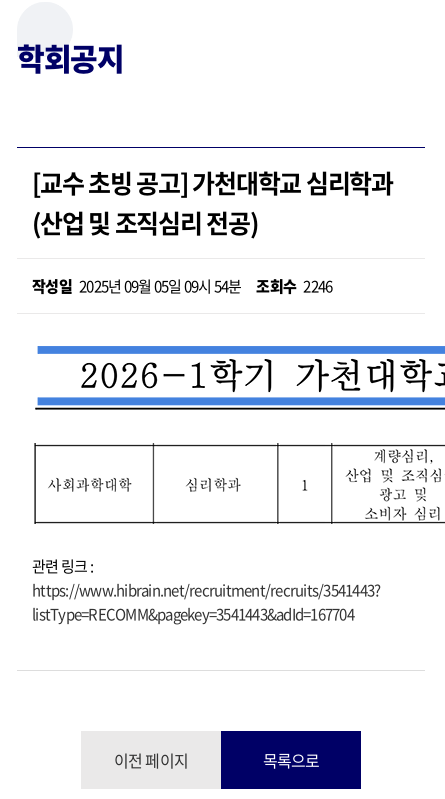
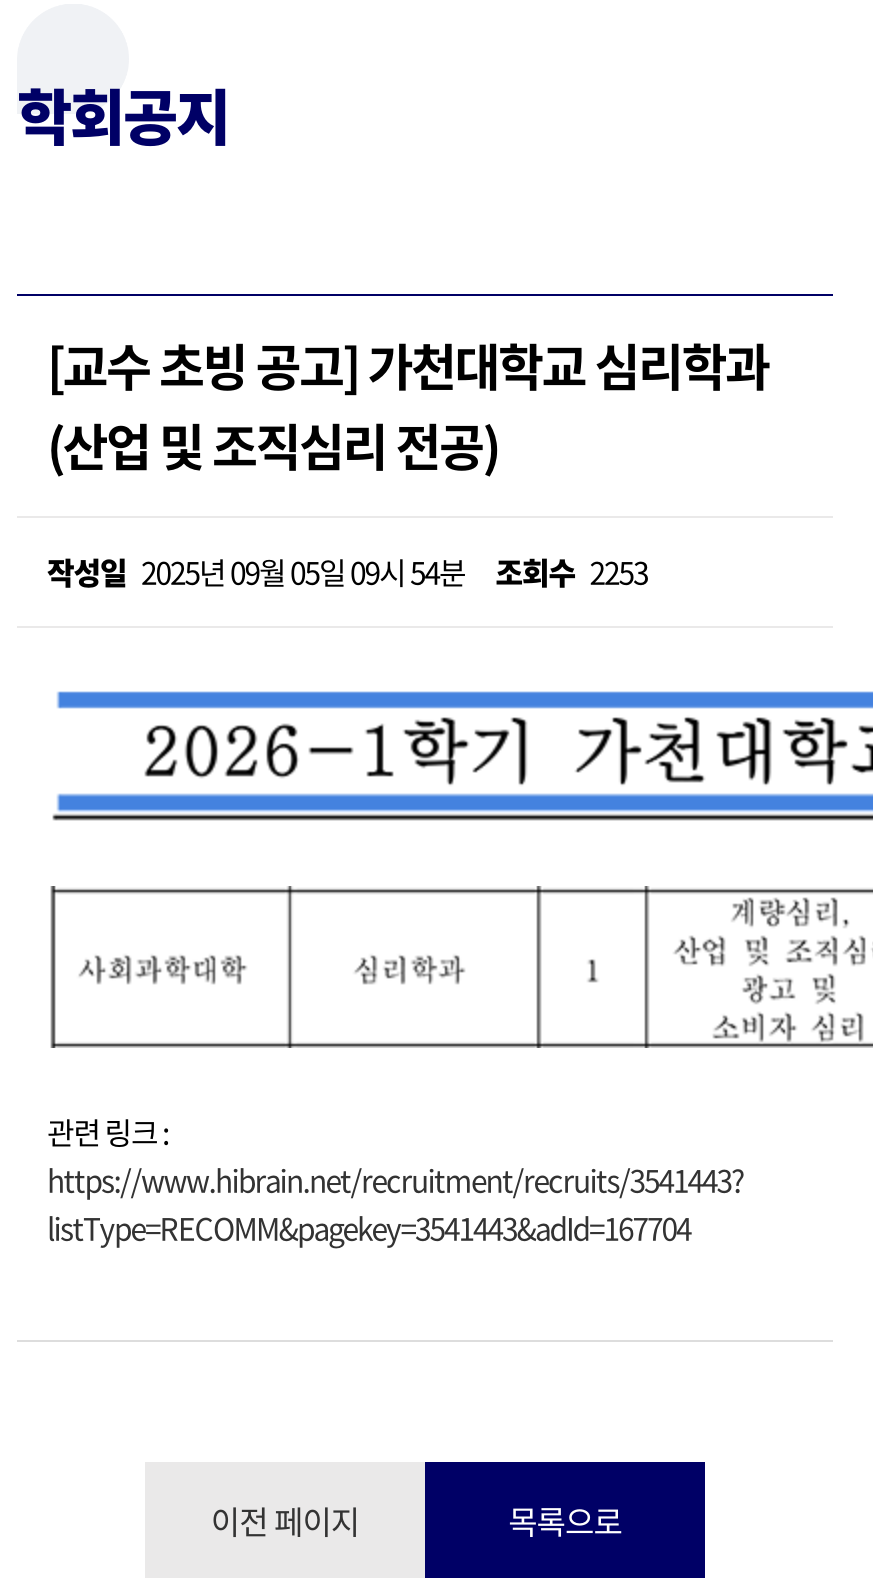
- 작성일 2025년 09월 05일 09시 54분 조회수 2246
+ 작성일 2025년 09월 05일 09시 54분 조회수 2253
